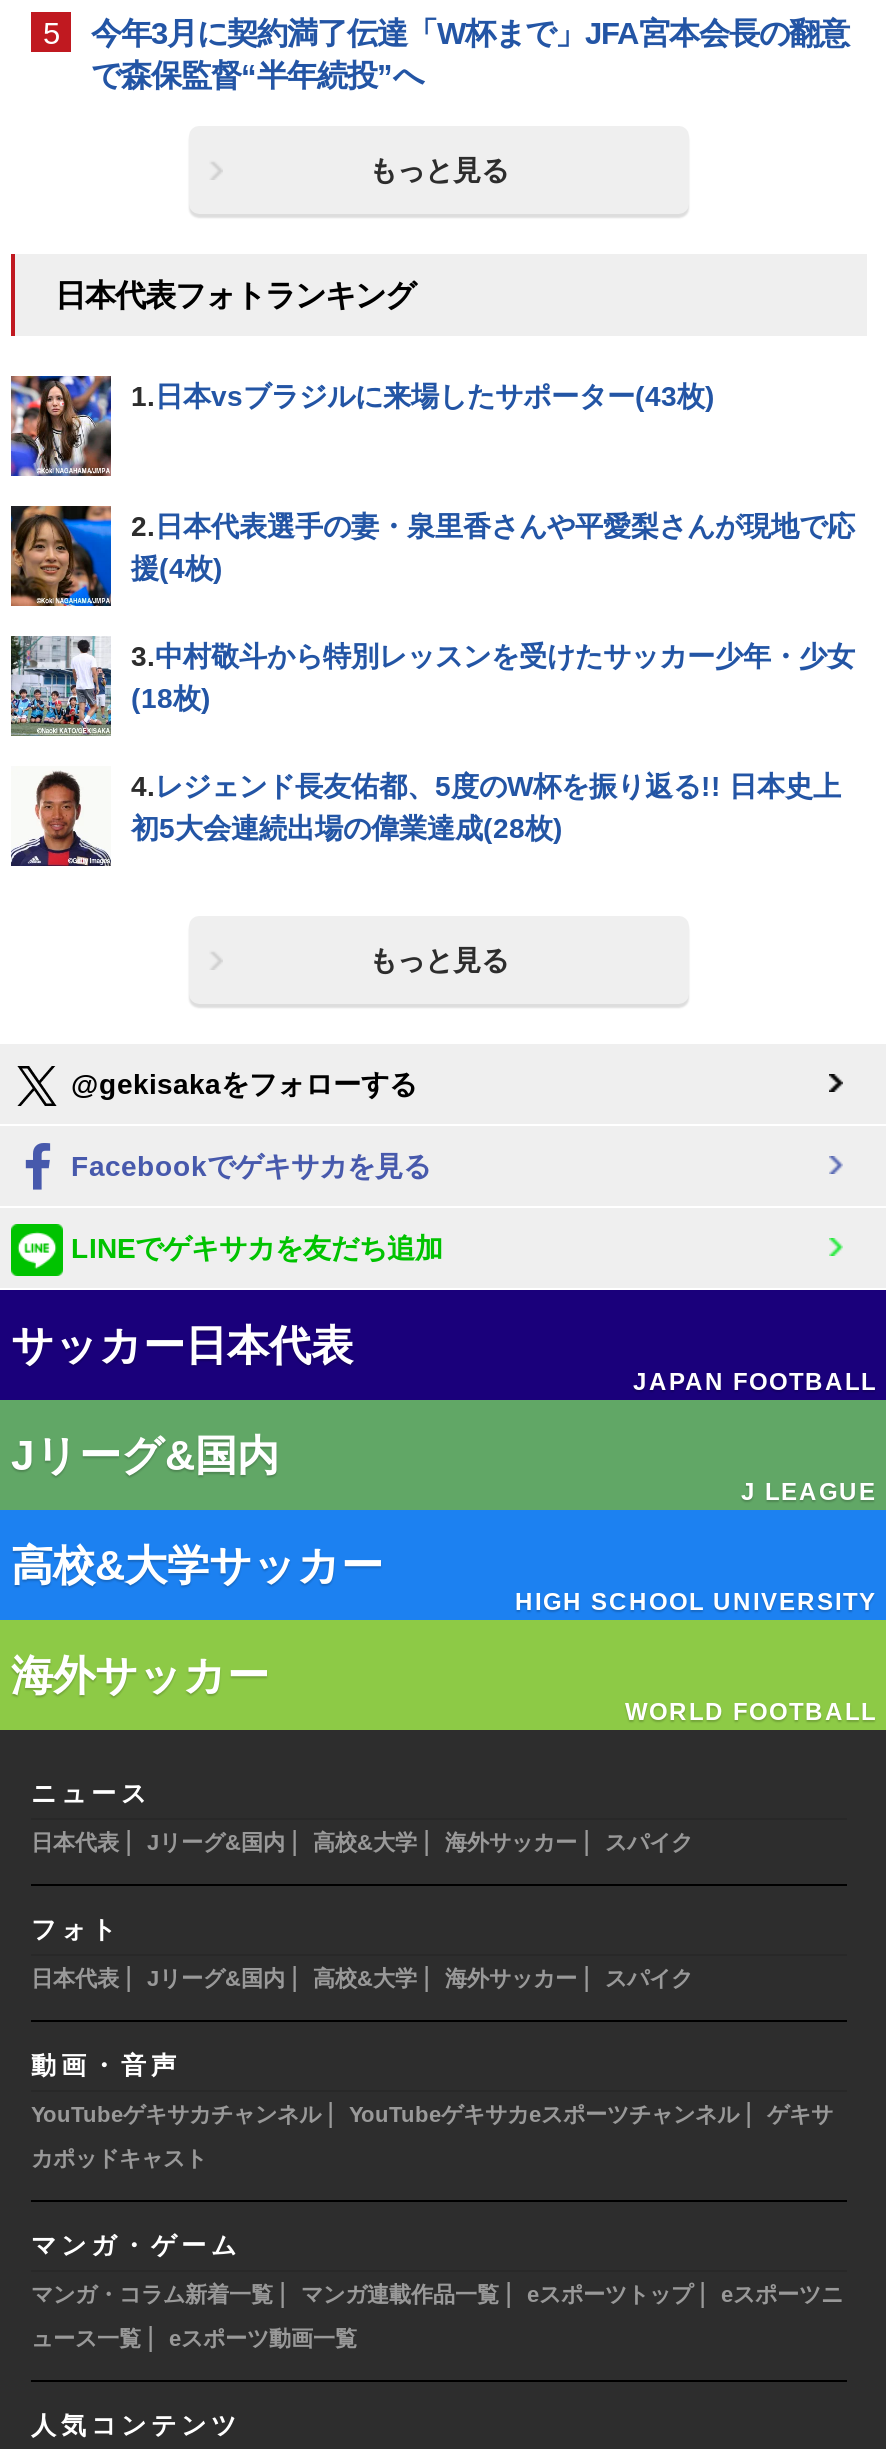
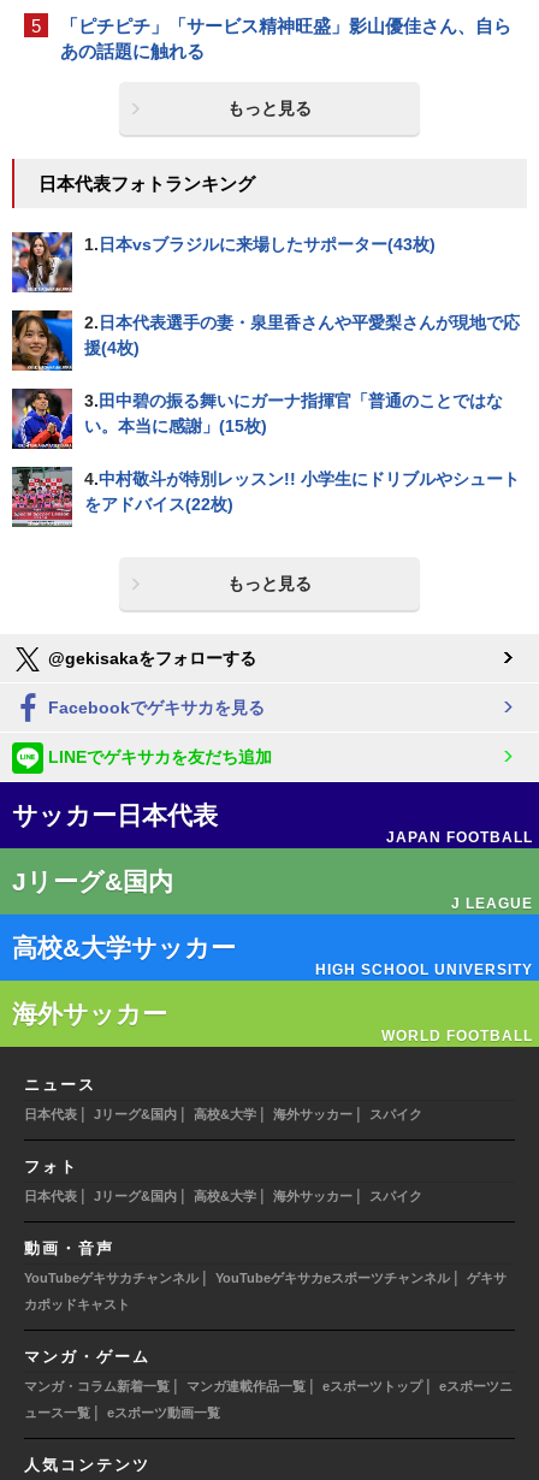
- 今年3月に契約満了伝達「W杯まで」JFA宮本会長の翻意
- で森保監督“半年続投”へ
+ 「ピチピチ」「サービス精神旺盛」影山優佳さん、自ら
+ あの話題に触れる

- [image]
- 3.中村敬斗から特別レッスンを受けたサッカー少年・少女
- (18枚)
+ [image]
+ 3.田中碧の振る舞いにガーナ指揮官「普通のことではな
+ い。本当に感謝」(15枚)

- [image]
- 4.レジェンド長友佑都、5度のW杯を振り返る!! 日本史上
- 初5大会連続出場の偉業達成(28枚)
+ [image]
+ 4.中村敬斗が特別レッスン!! 小学生にドリブルやシュート
+ をアドバイス(22枚)
